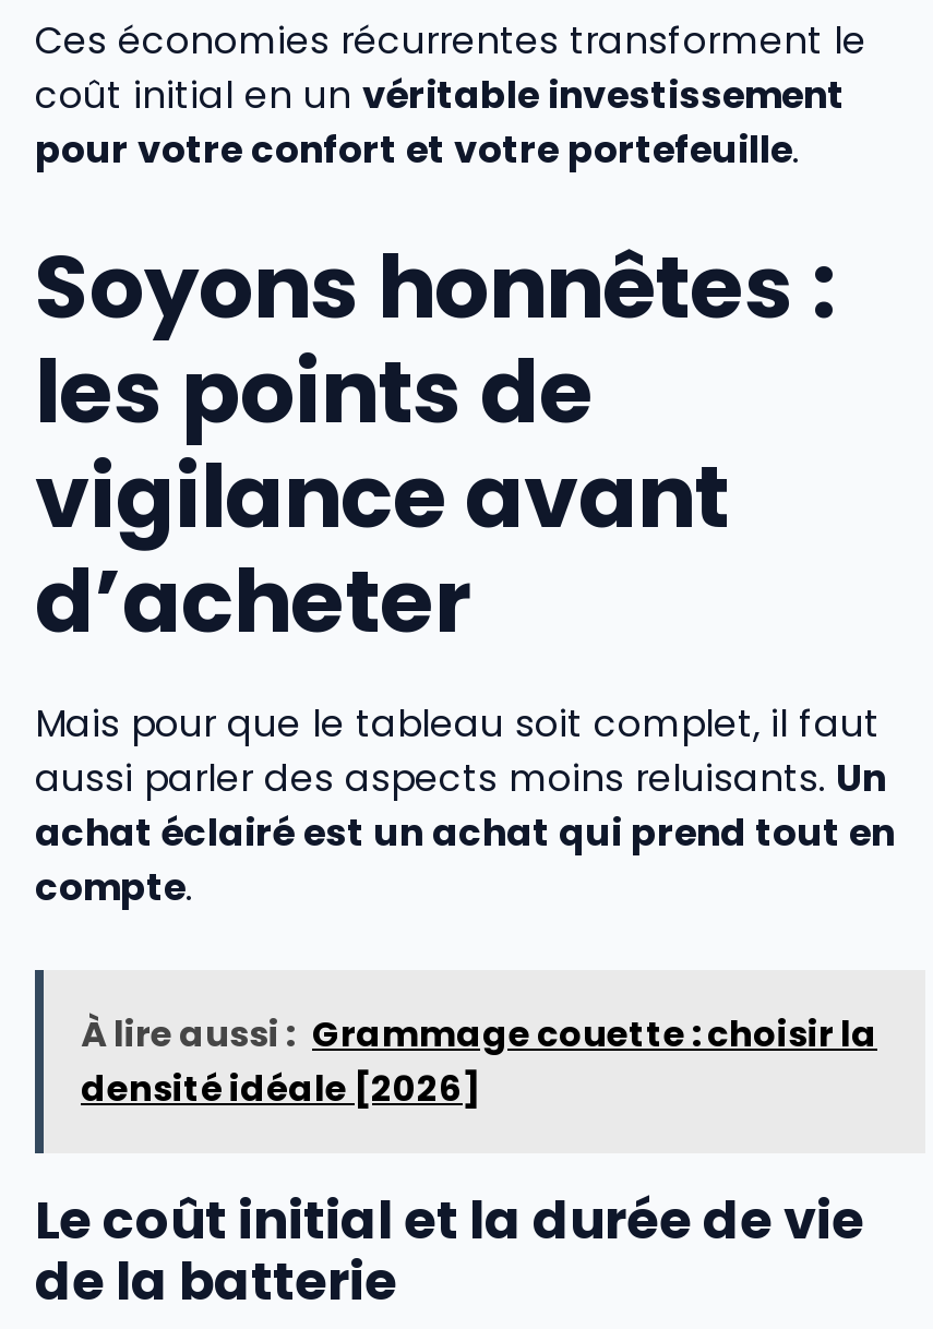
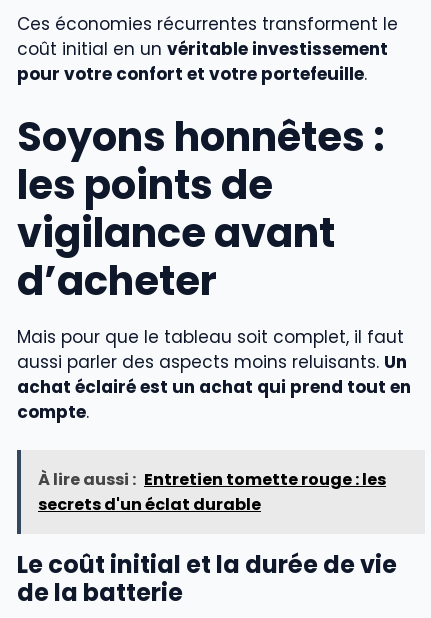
- À lire aussi : Grammage couette : choisir la
- densité idéale [2026]
+ À lire aussi : Entretien tomette rouge : les
+ secrets d'un éclat durable
